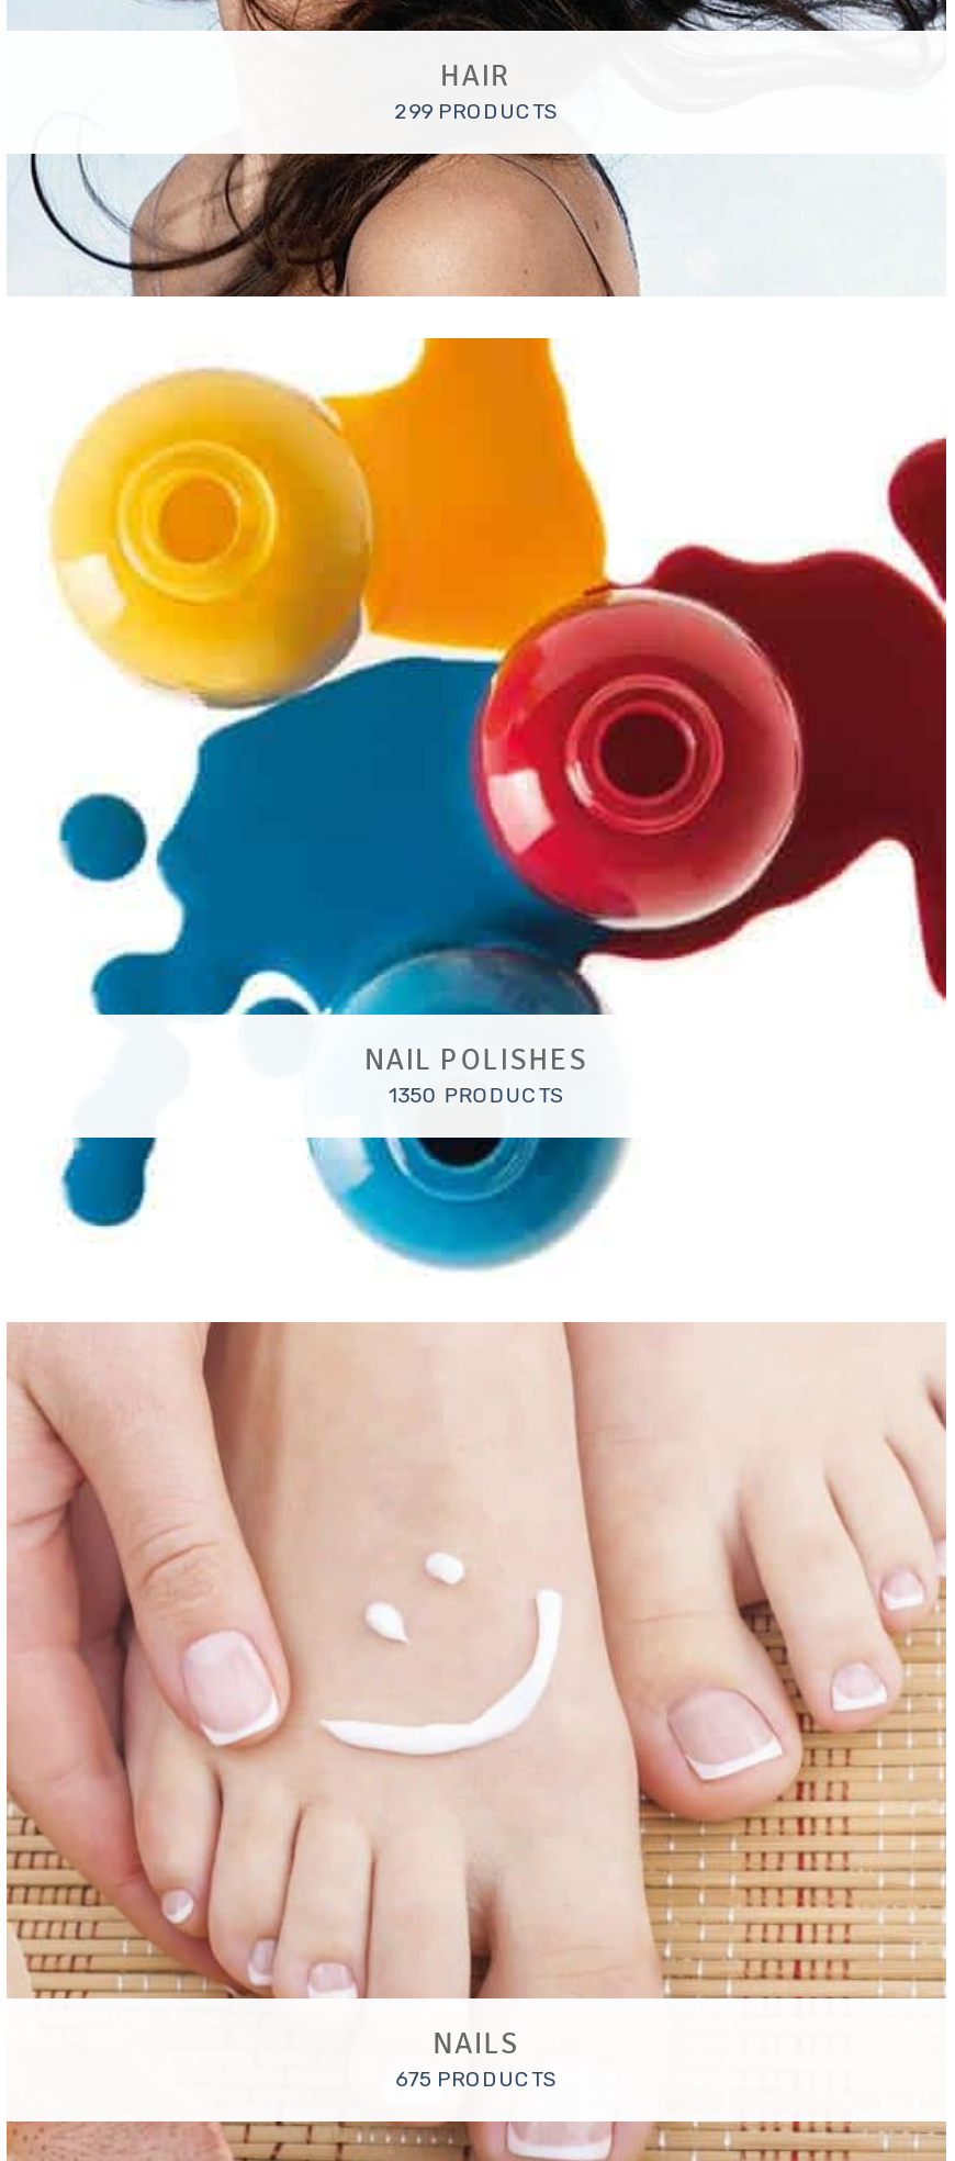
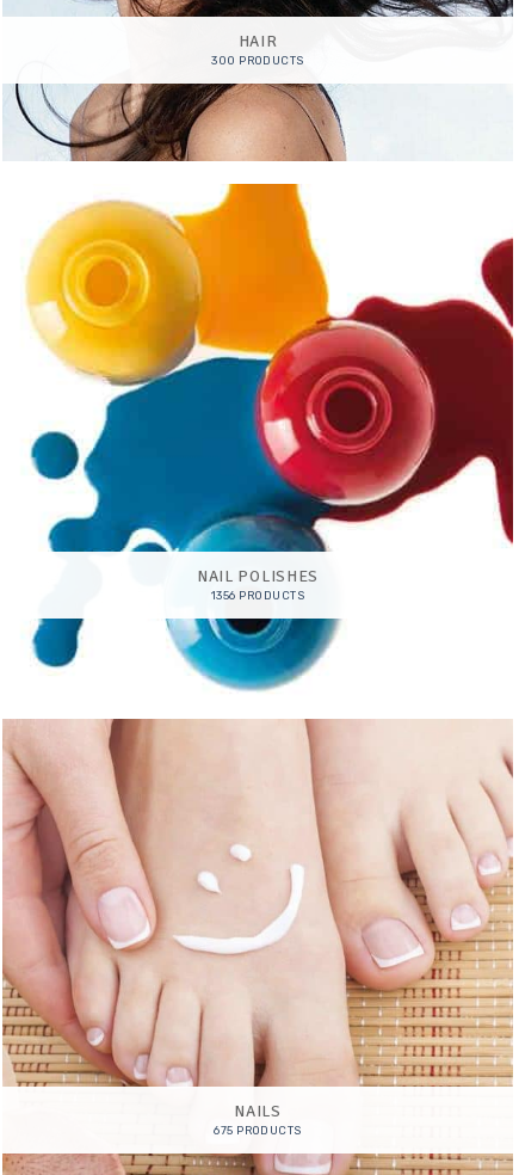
- 299 PRODUCTS
+ 300 PRODUCTS

- 1350 PRODUCTS
+ 1356 PRODUCTS
